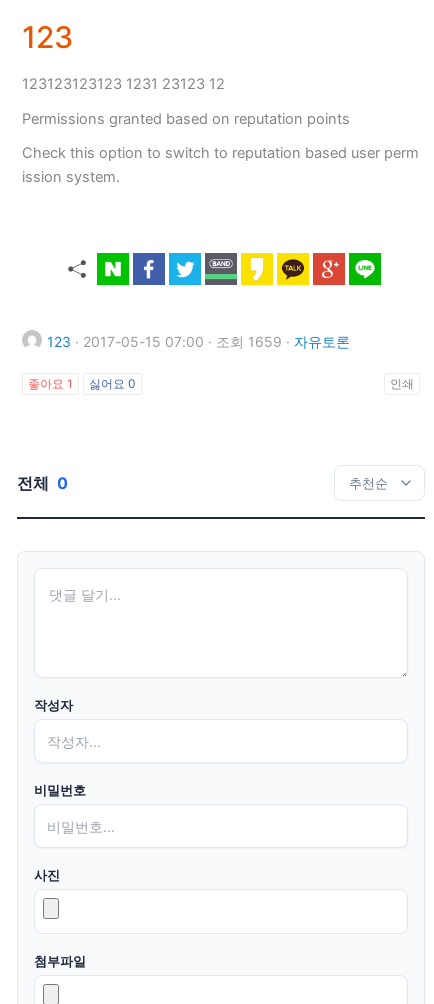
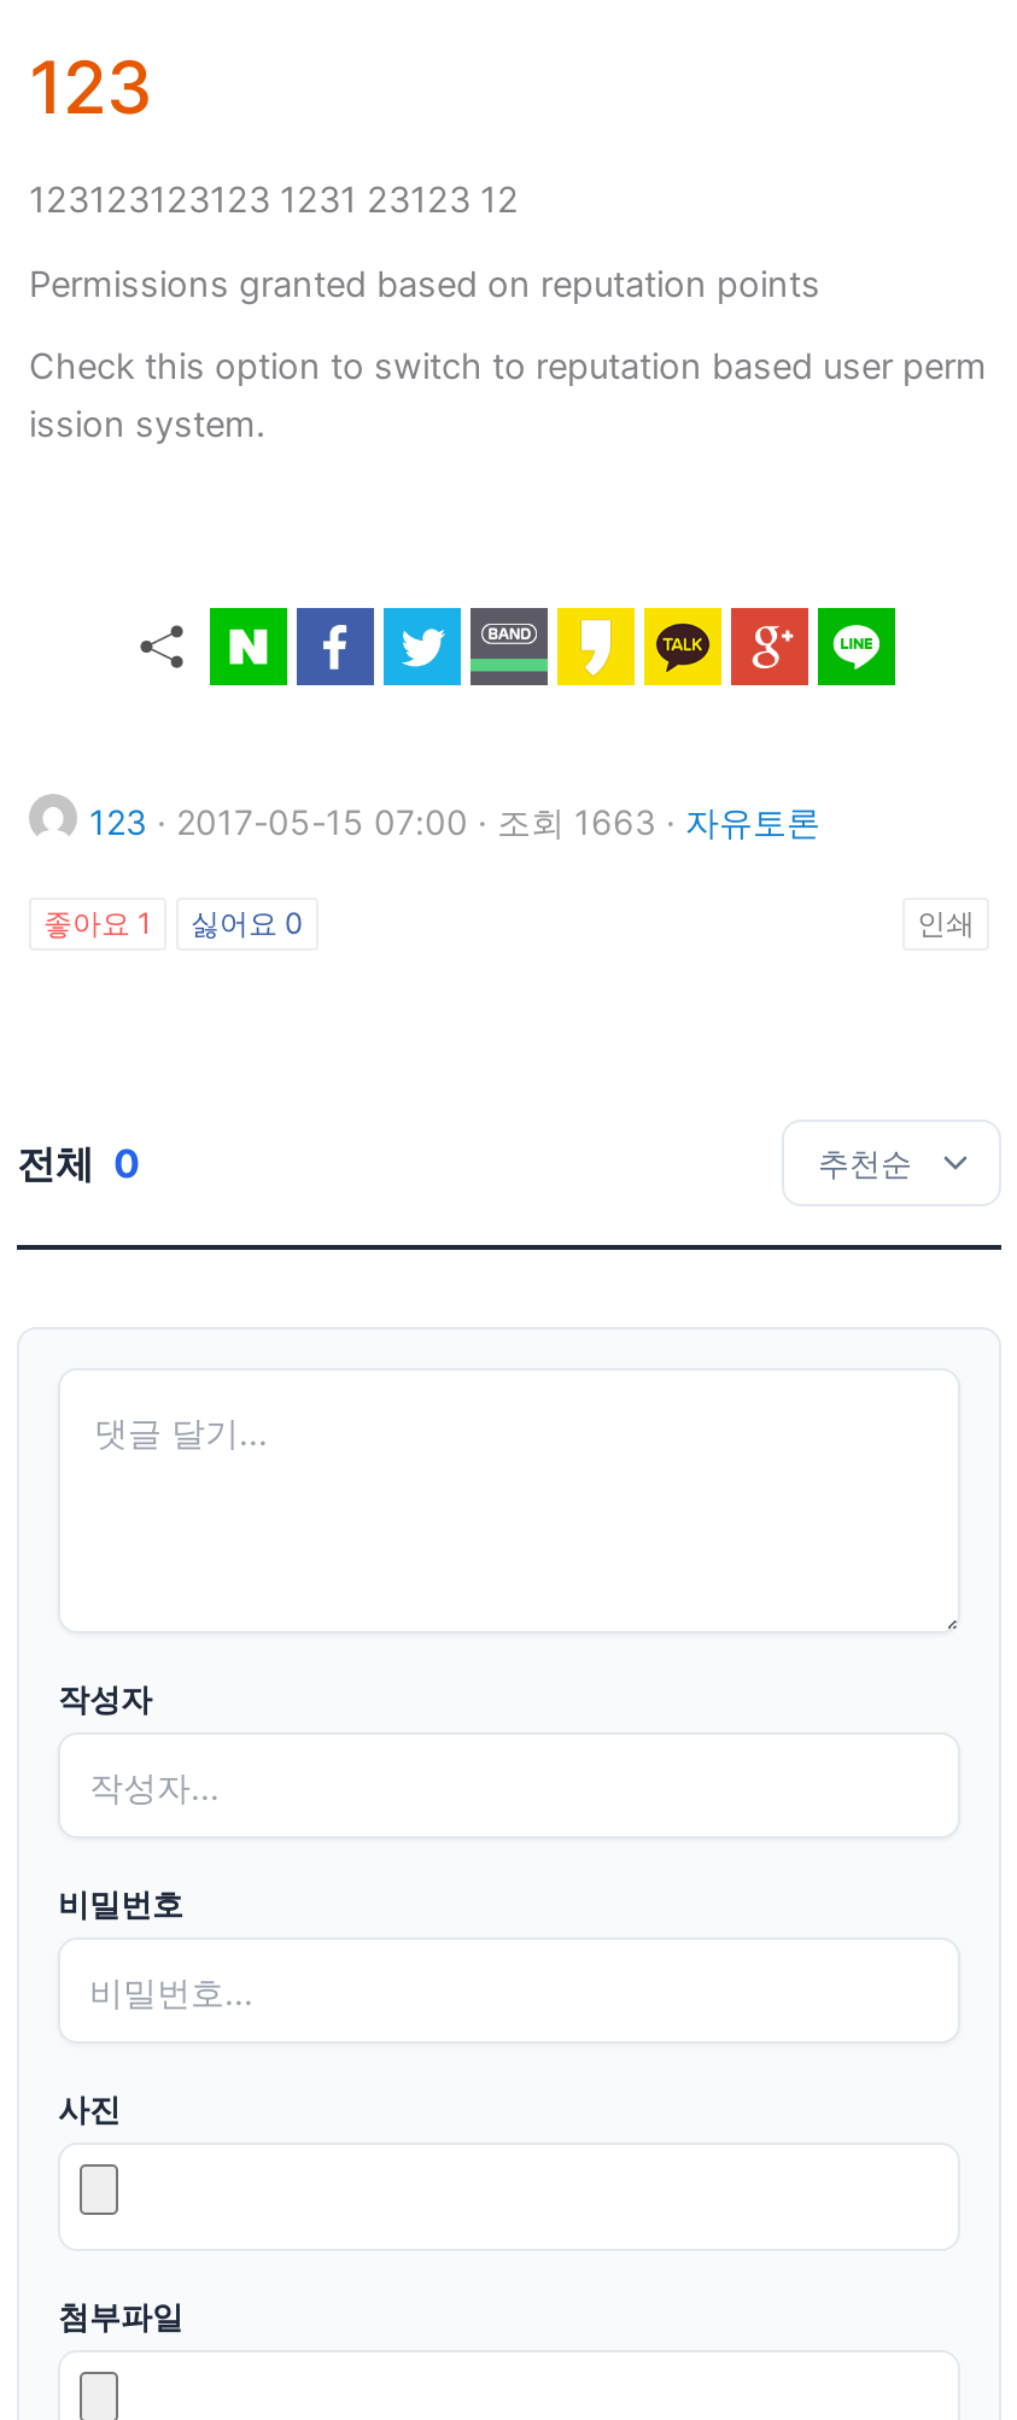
- 123 · 2017-05-15 07:00 · 조회 1659 · 자유토론
+ 123 · 2017-05-15 07:00 · 조회 1663 · 자유토론
